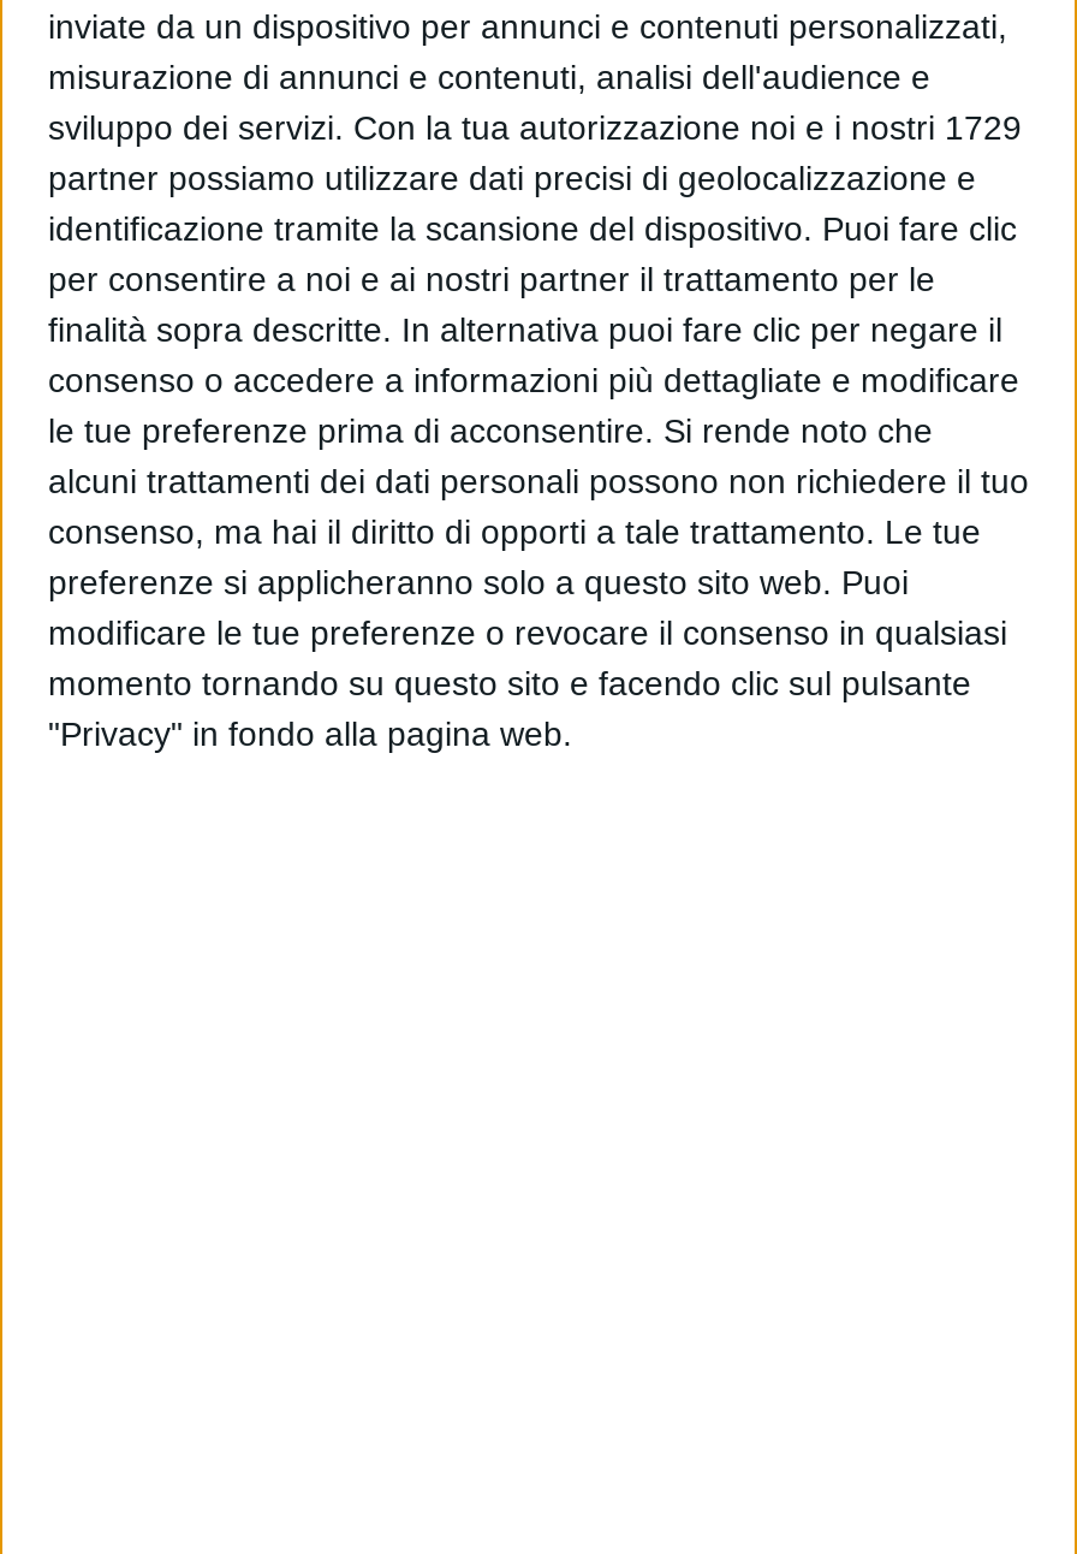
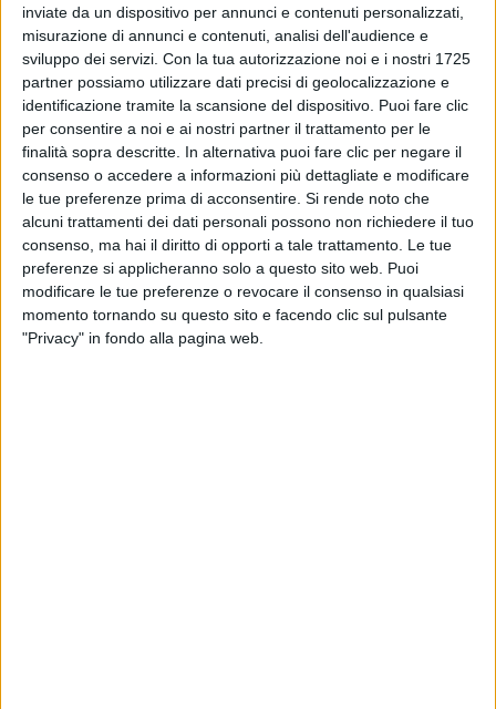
- sviluppo dei servizi. Con la tua autorizzazione noi e i nostri 1729
+ sviluppo dei servizi. Con la tua autorizzazione noi e i nostri 1725
